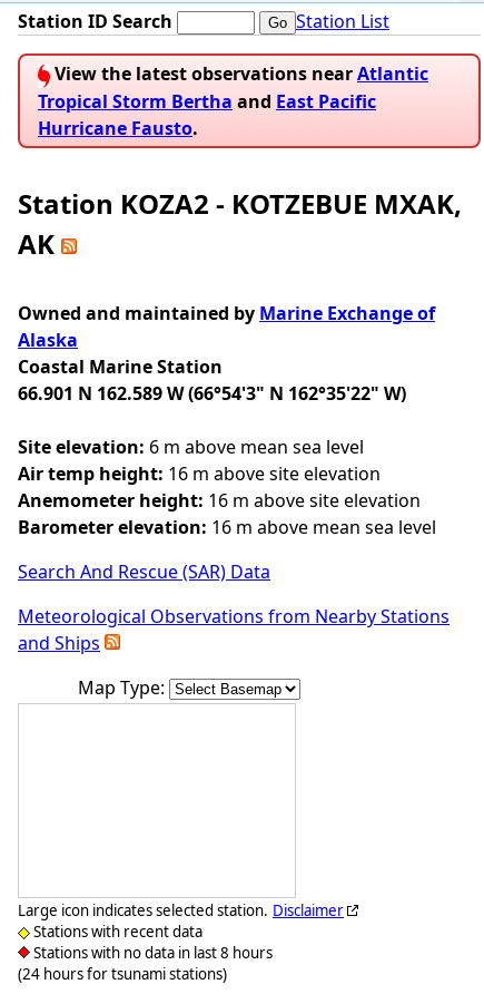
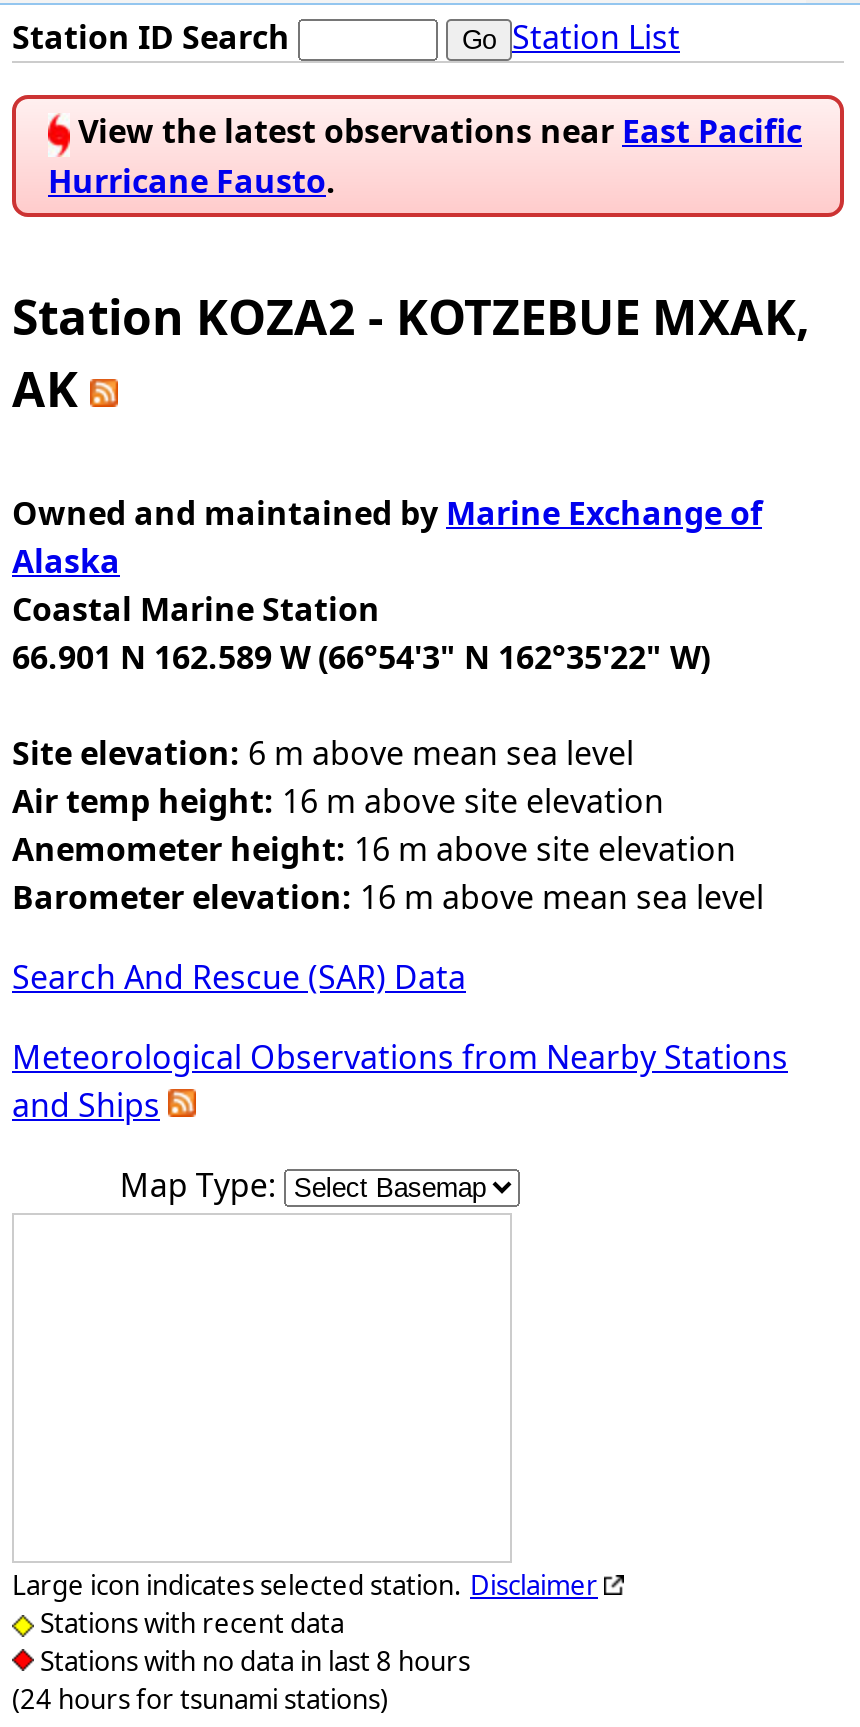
- View the latest observations near Atlantic
- Tropical Storm Bertha and East Pacific
+ View the latest observations near East Pacific
